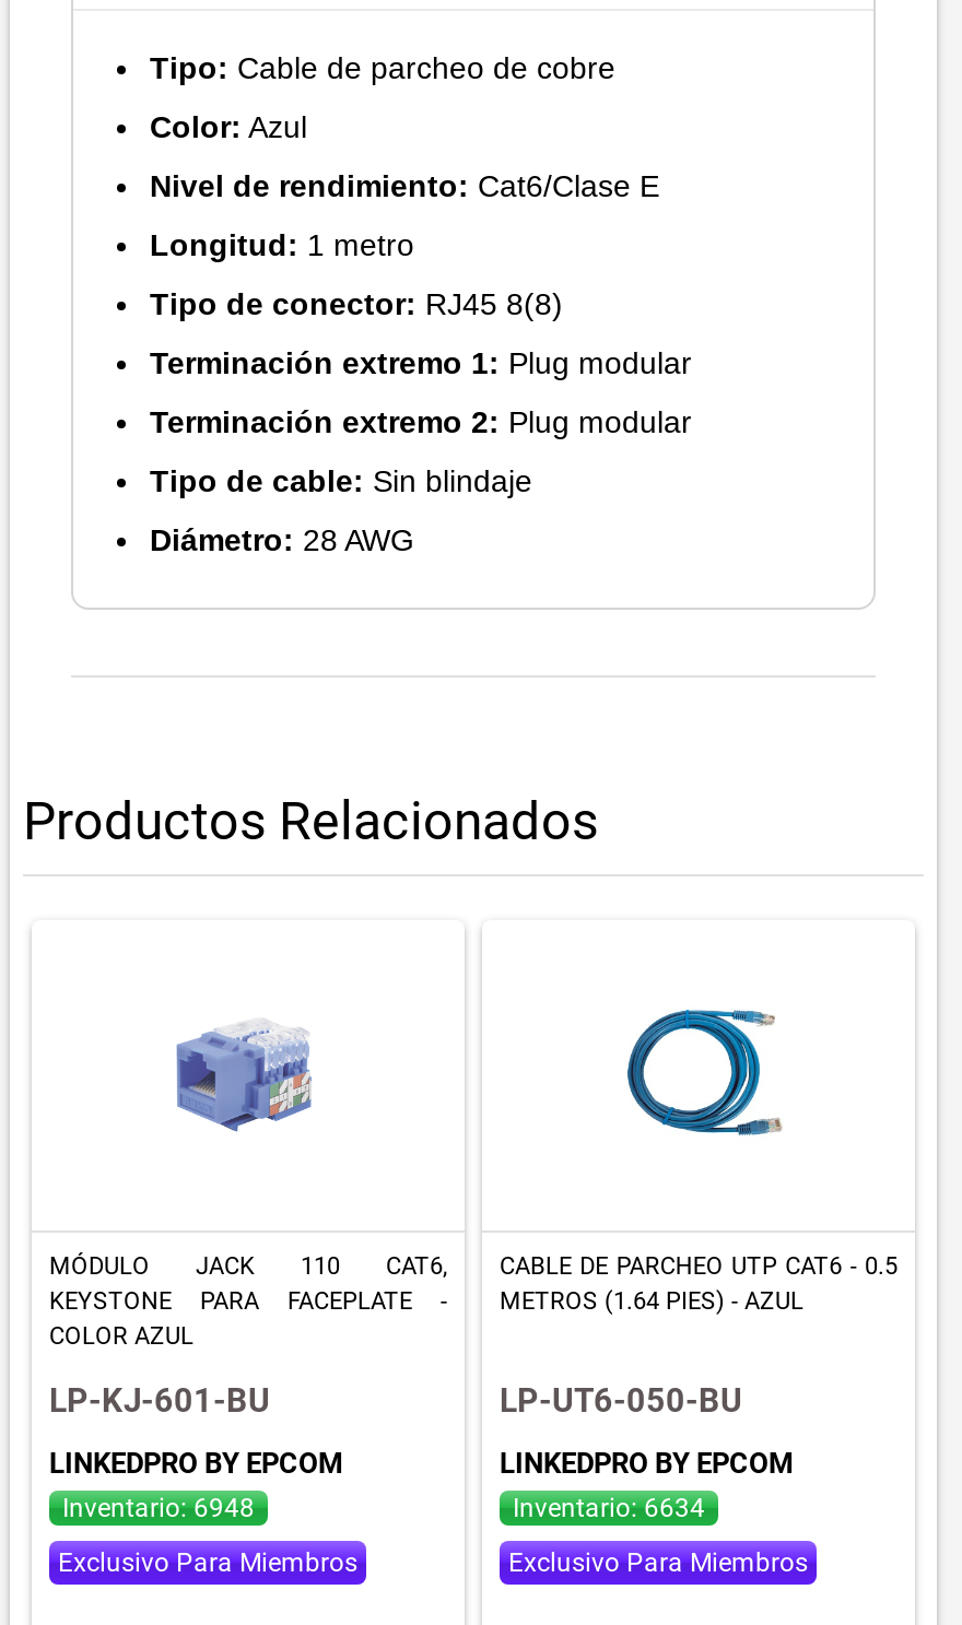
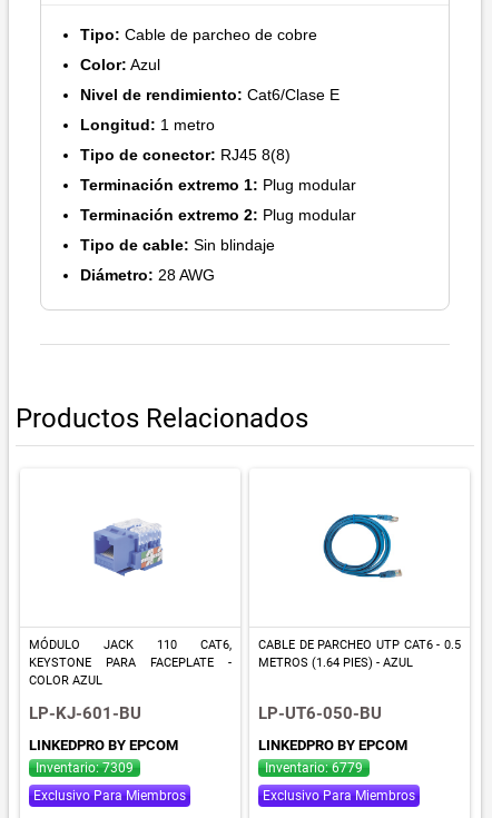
- Inventario: 6948
+ Inventario: 7309

- Inventario: 6634
+ Inventario: 6779
